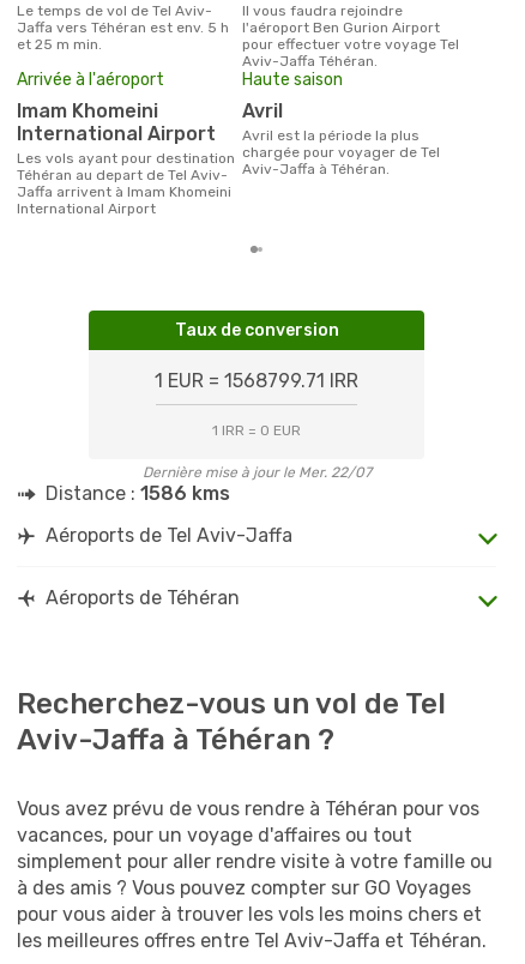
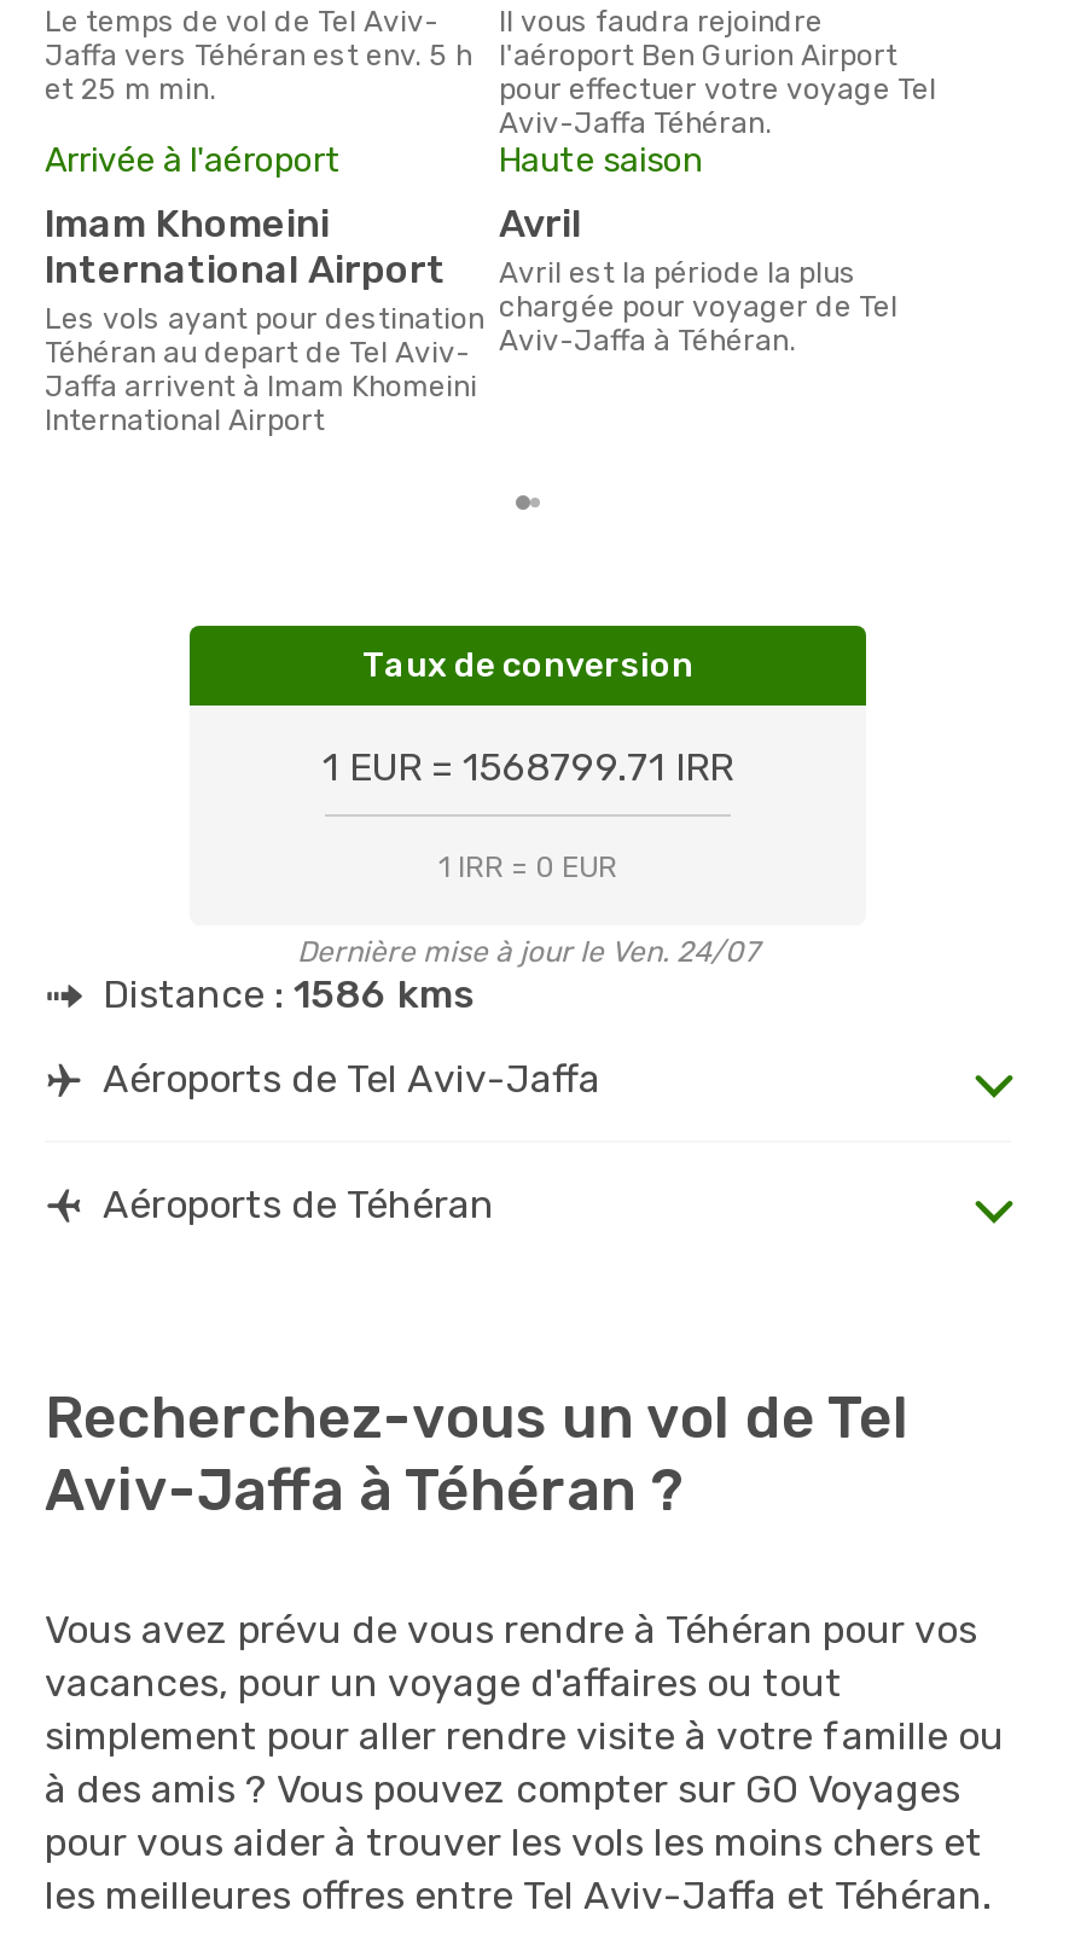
- Dernière mise à jour le Mer. 22/07
+ Dernière mise à jour le Ven. 24/07
